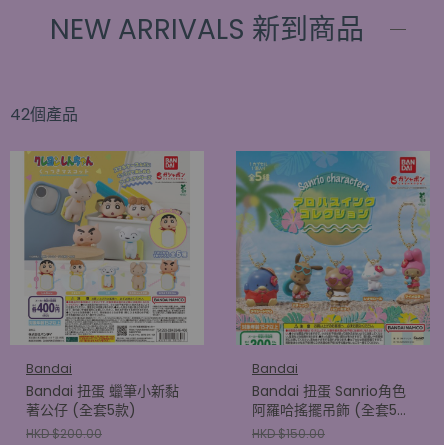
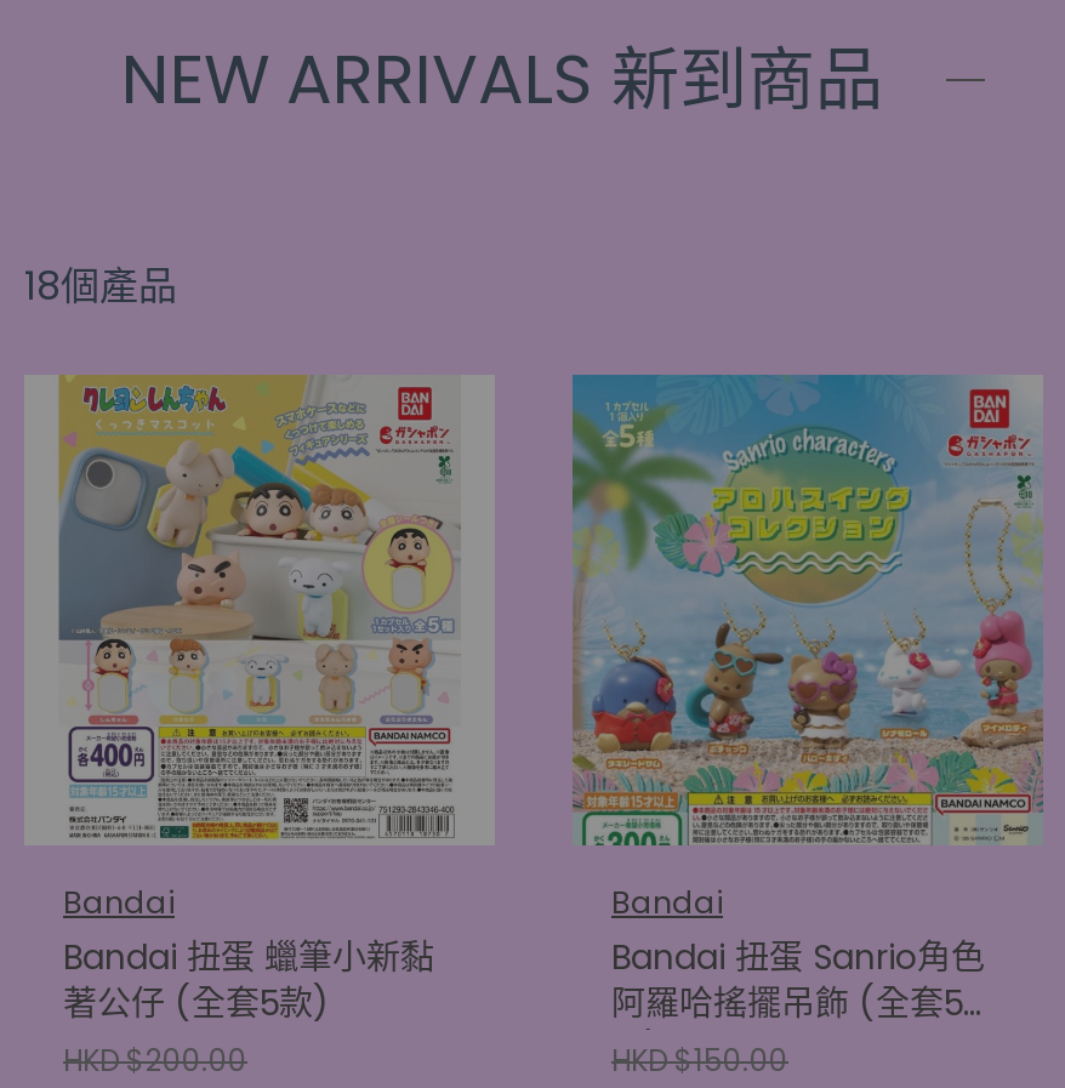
- 42個產品
+ 18個產品
